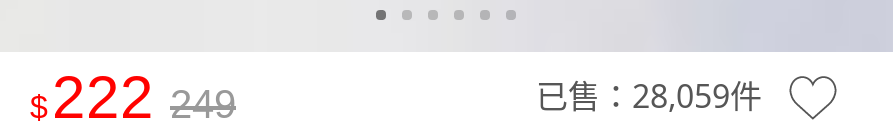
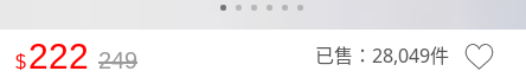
- 已售：28,059件
+ 已售：28,049件
